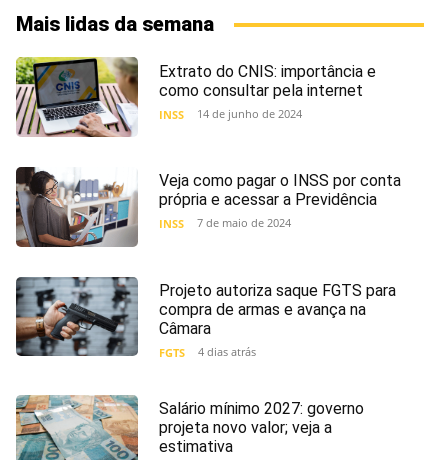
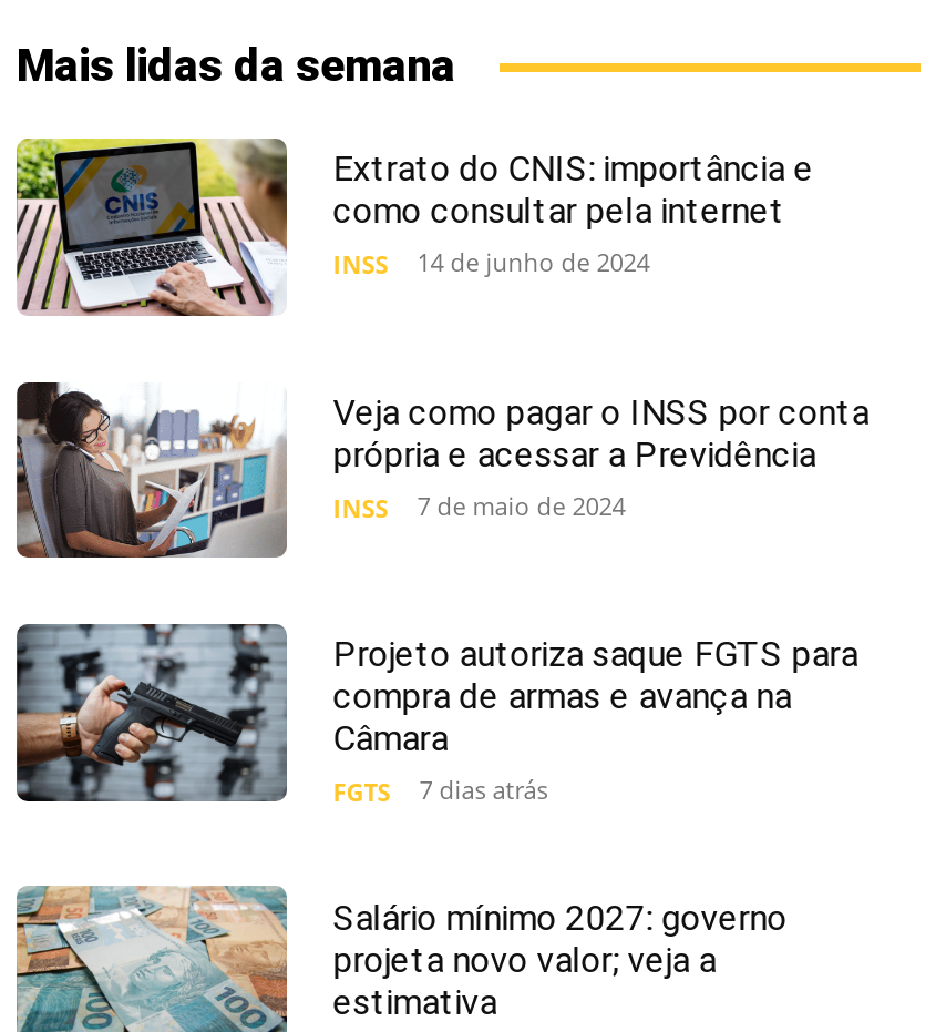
- FGTS 4 dias atrás
+ FGTS 7 dias atrás
